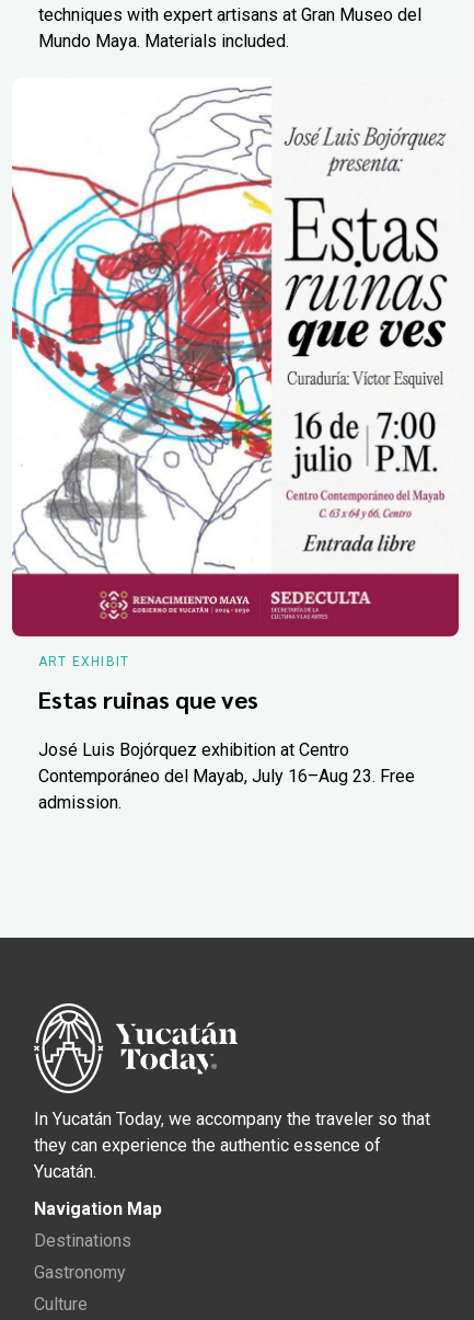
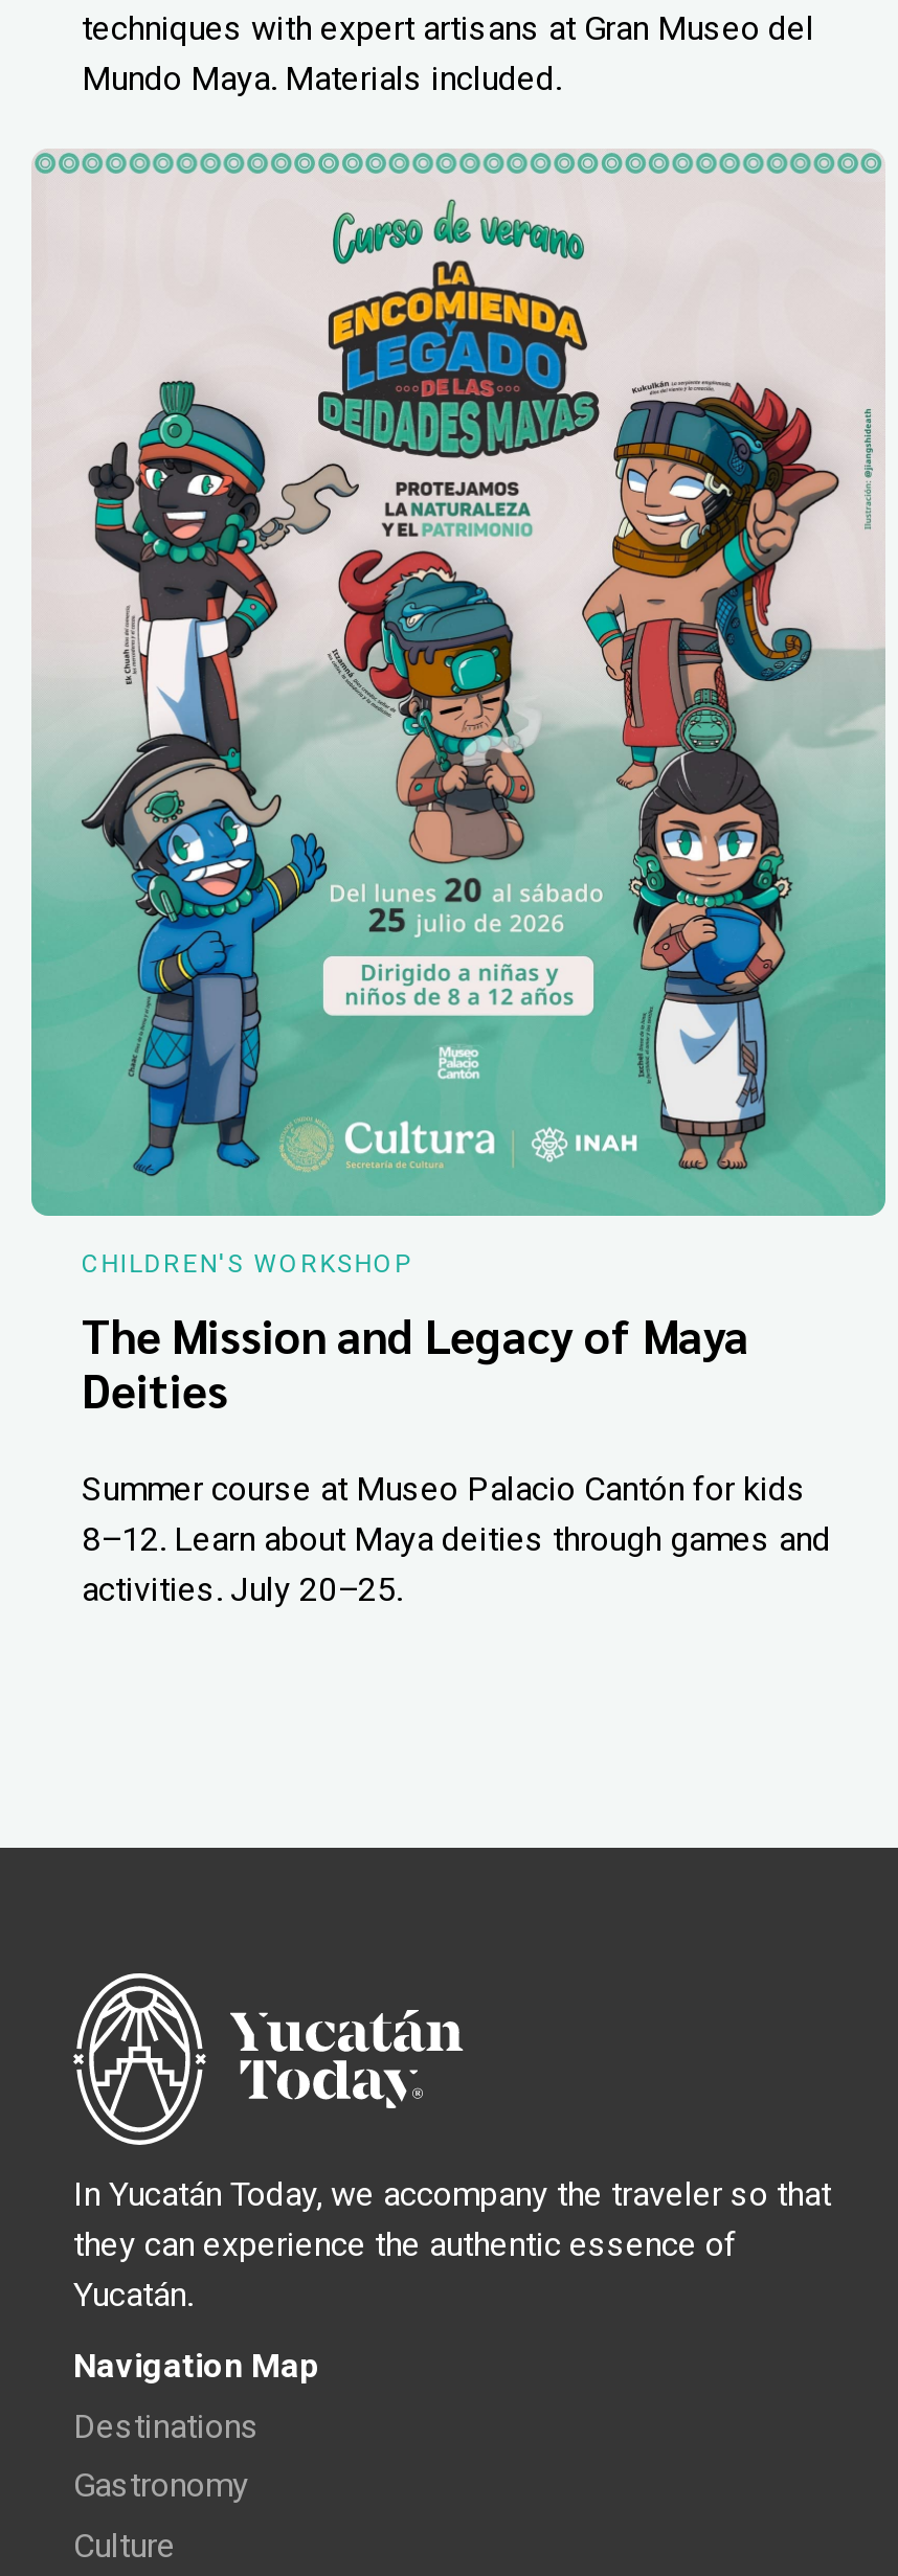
- [image]
- ART EXHIBIT
+ [image]
+ CHILDREN'S WORKSHOP

- Estas ruinas que ves
+ The Mission and Legacy of Maya
+ Deities

- José Luis Bojórquez exhibition at Centro
- Contemporáneo del Mayab, July 16–Aug 23. Free
- admission.
+ Summer course at Museo Palacio Cantón for kids
+ 8–12. Learn about Maya deities through games and
+ activities. July 20–25.
